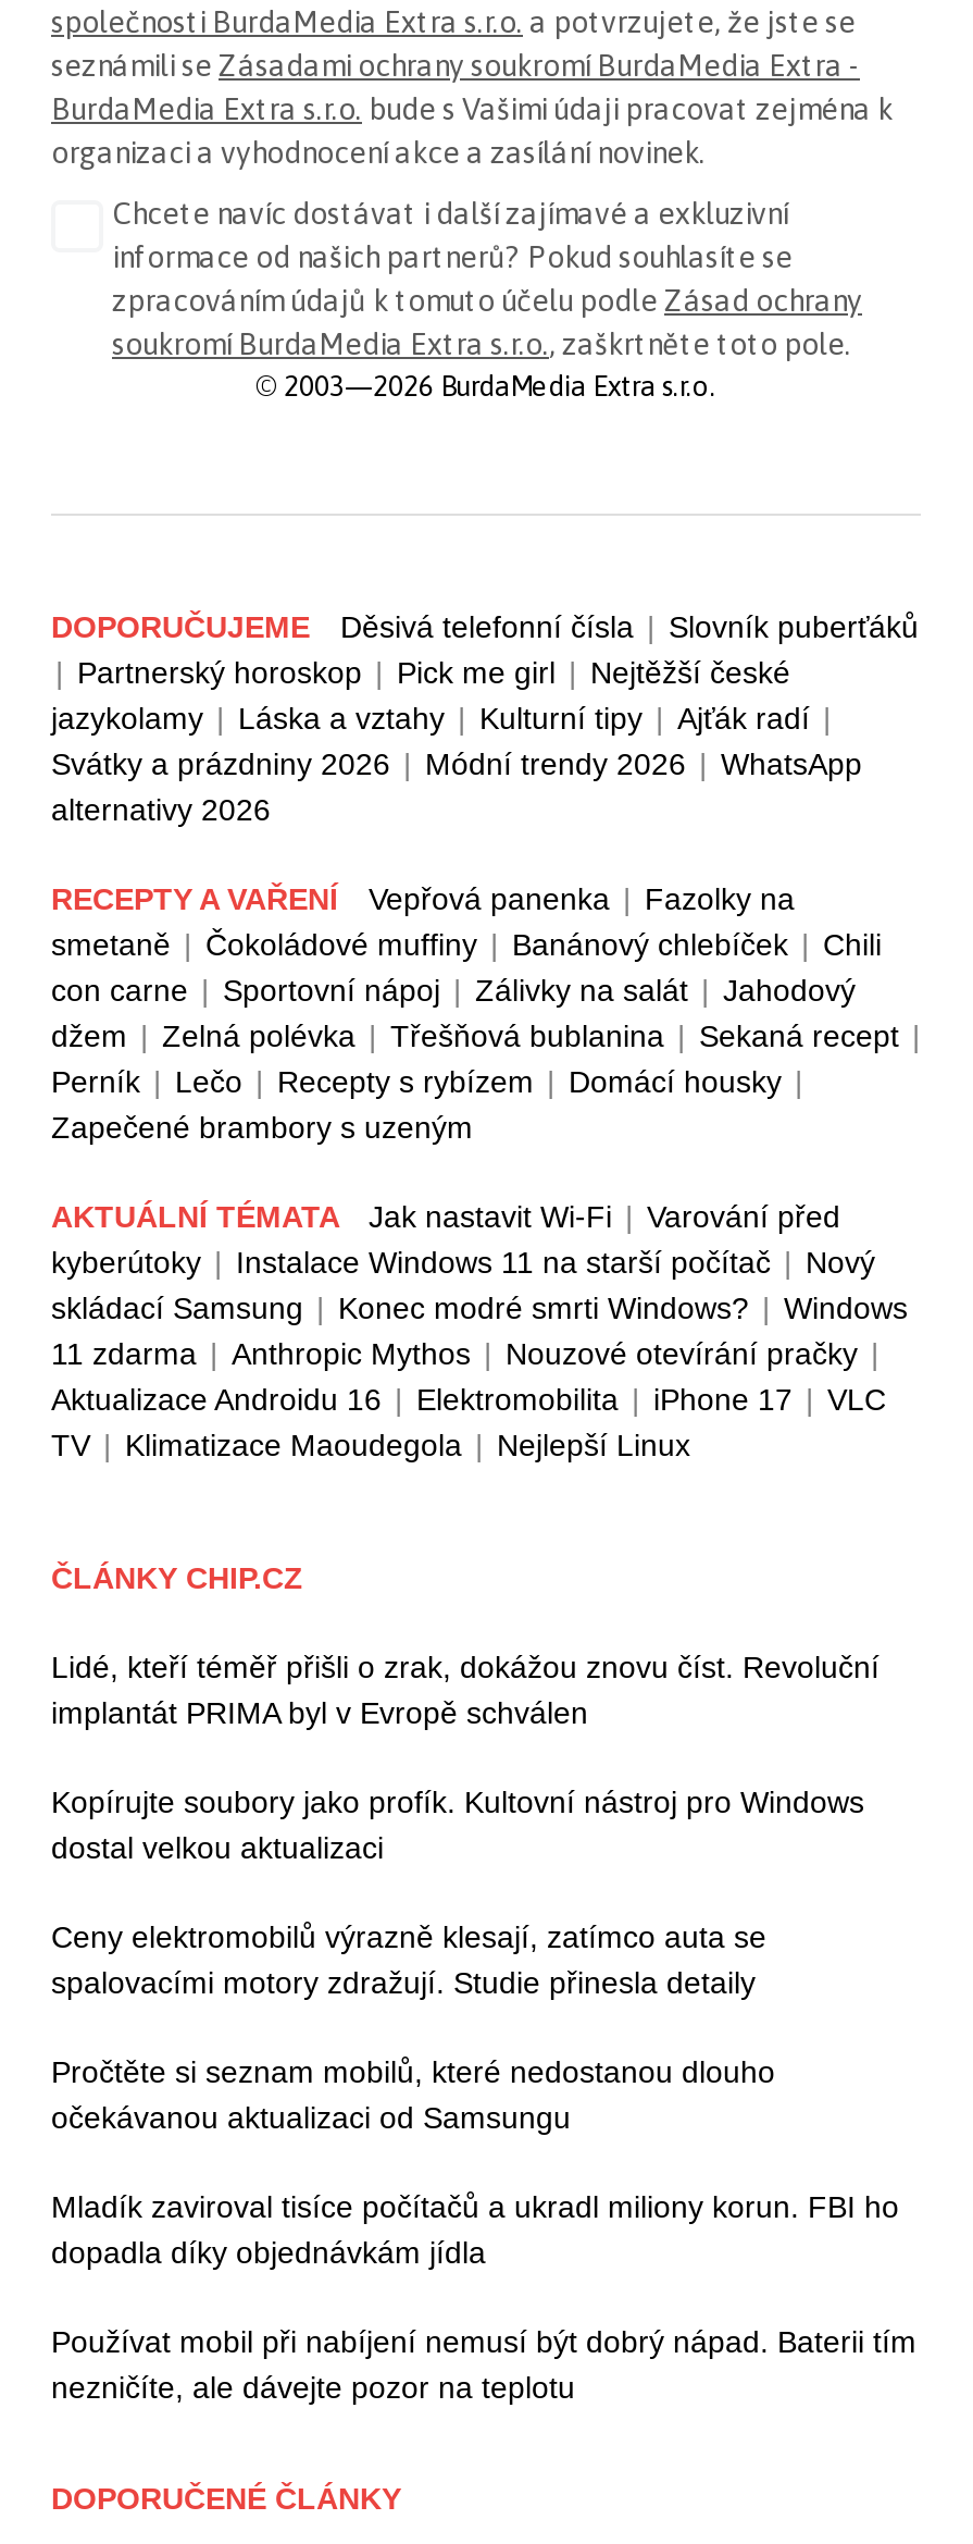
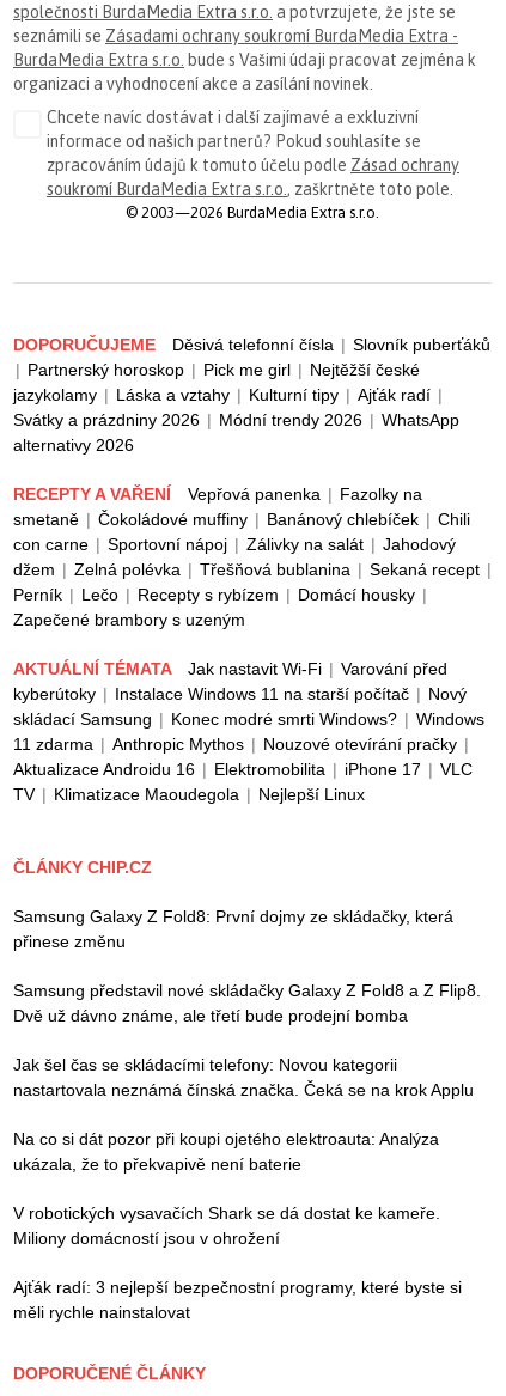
- Lidé, kteří téměř přišli o zrak, dokážou znovu číst. Revoluční
- implantát PRIMA byl v Evropě schválen
+ Samsung Galaxy Z Fold8: První dojmy ze skládačky, která
+ přinese změnu

- Kopírujte soubory jako profík. Kultovní nástroj pro Windows
- dostal velkou aktualizaci
+ Samsung představil nové skládačky Galaxy Z Fold8 a Z Flip8.
+ Dvě už dávno známe, ale třetí bude prodejní bomba

- Ceny elektromobilů výrazně klesají, zatímco auta se
- spalovacími motory zdražují. Studie přinesla detaily
+ Jak šel čas se skládacími telefony: Novou kategorii
+ nastartovala neznámá čínská značka. Čeká se na krok Applu

- Pročtěte si seznam mobilů, které nedostanou dlouho
- očekávanou aktualizaci od Samsungu
+ Na co si dát pozor při koupi ojetého elektroauta: Analýza
+ ukázala, že to překvapivě není baterie

- Mladík zaviroval tisíce počítačů a ukradl miliony korun. FBI ho
- dopadla díky objednávkám jídla
+ V robotických vysavačích Shark se dá dostat ke kameře.
+ Miliony domácností jsou v ohrožení

- Používat mobil při nabíjení nemusí být dobrý nápad. Baterii tím
- nezničíte, ale dávejte pozor na teplotu
+ Ajťák radí: 3 nejlepší bezpečnostní programy, které byste si
+ měli rychle nainstalovat
